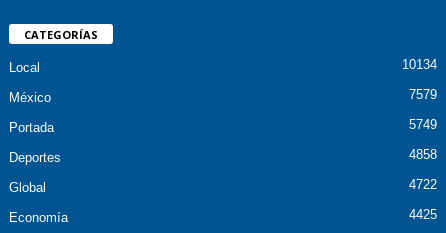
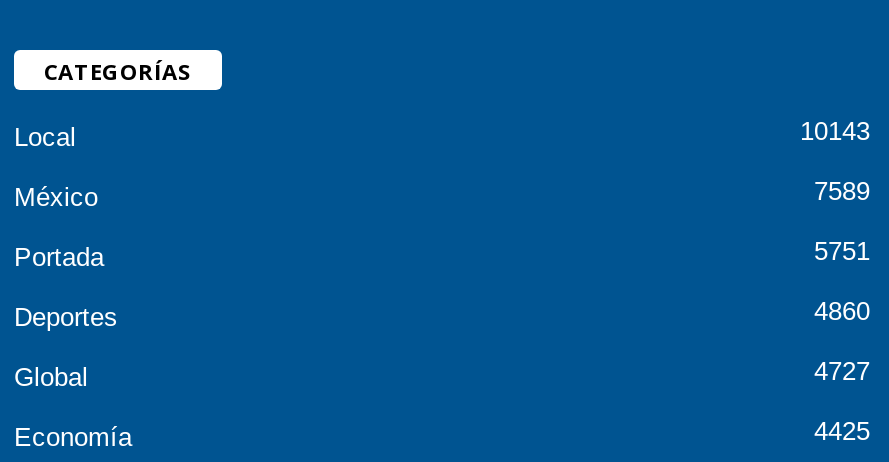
- 10134
+ 10143

- 7579
+ 7589

- 5749
+ 5751

- 4858
+ 4860

- 4722
+ 4727
